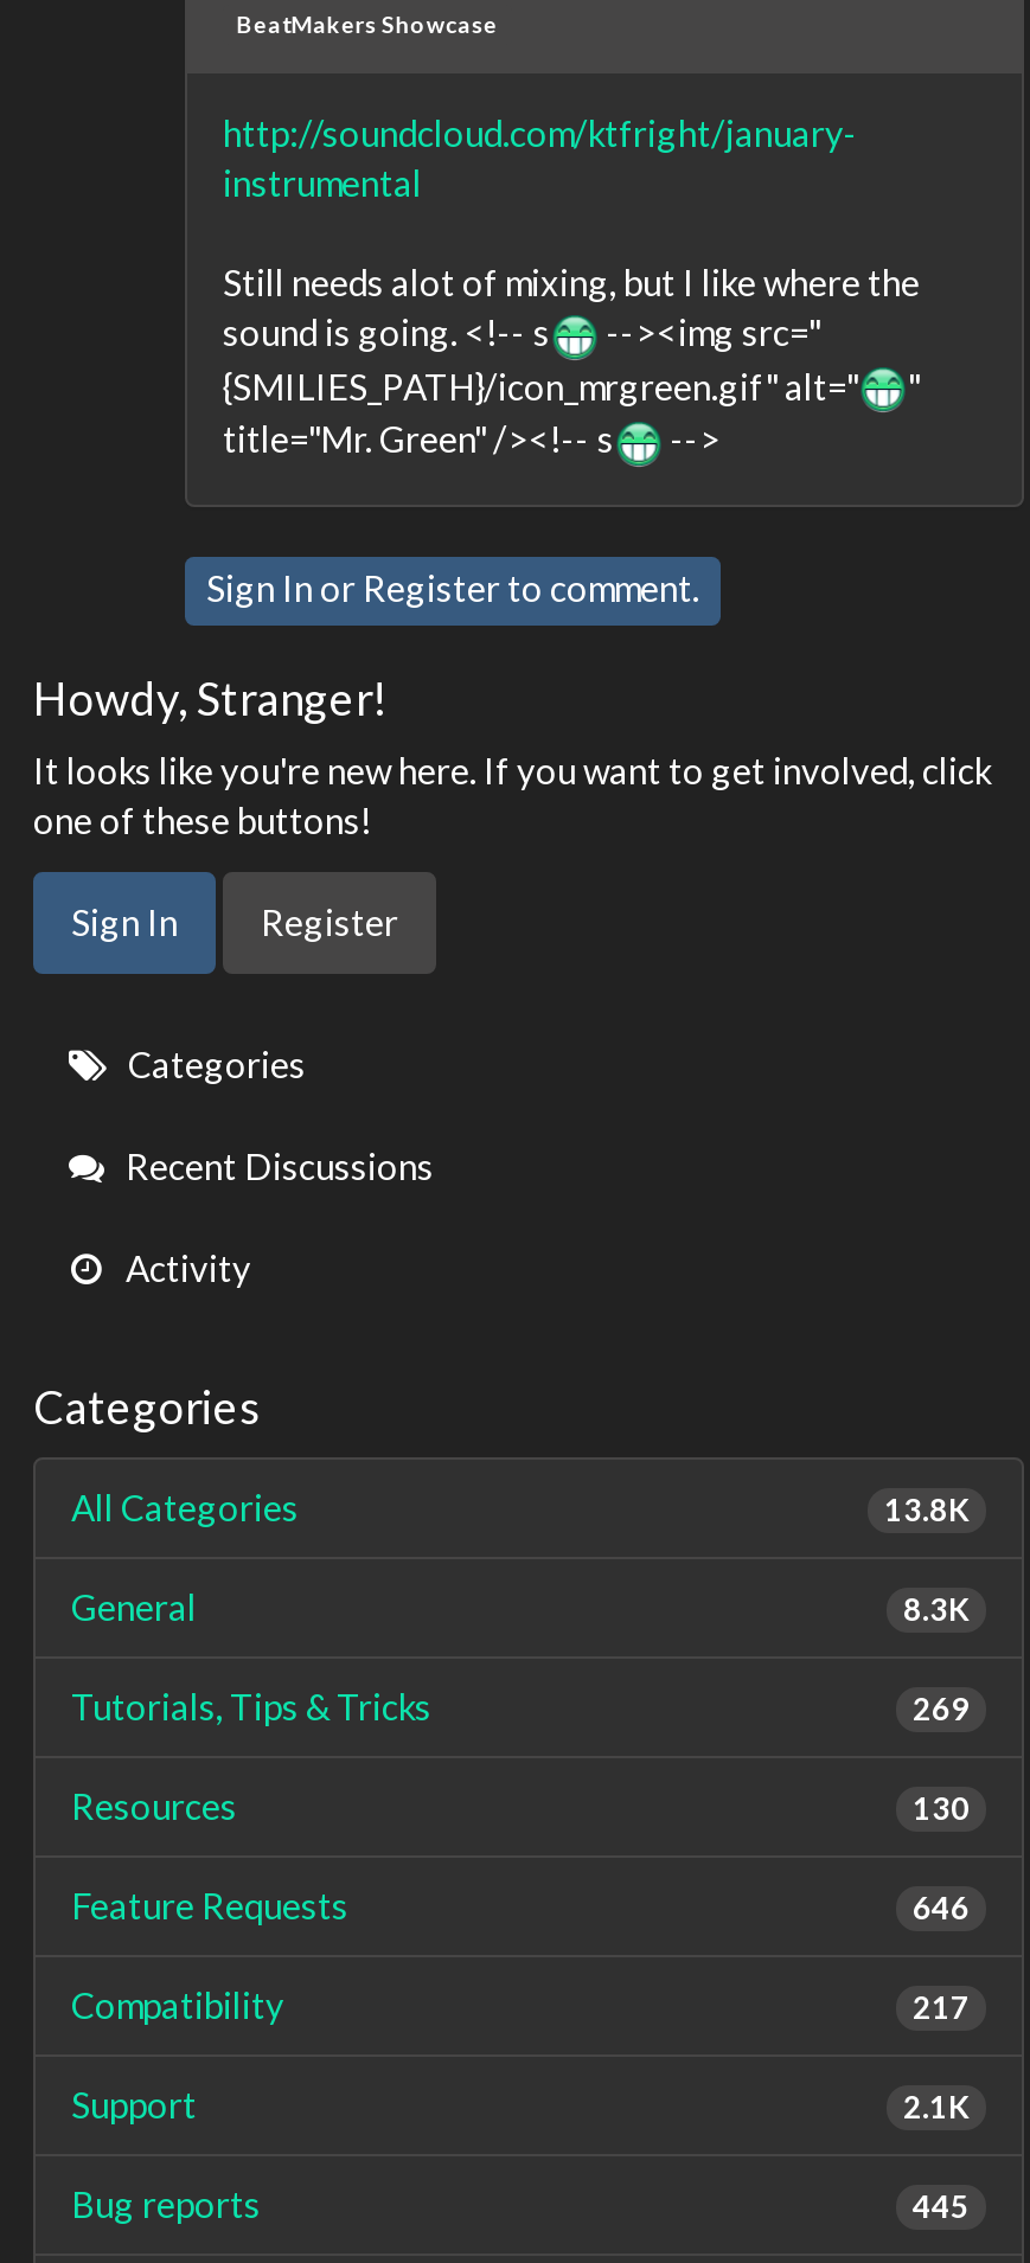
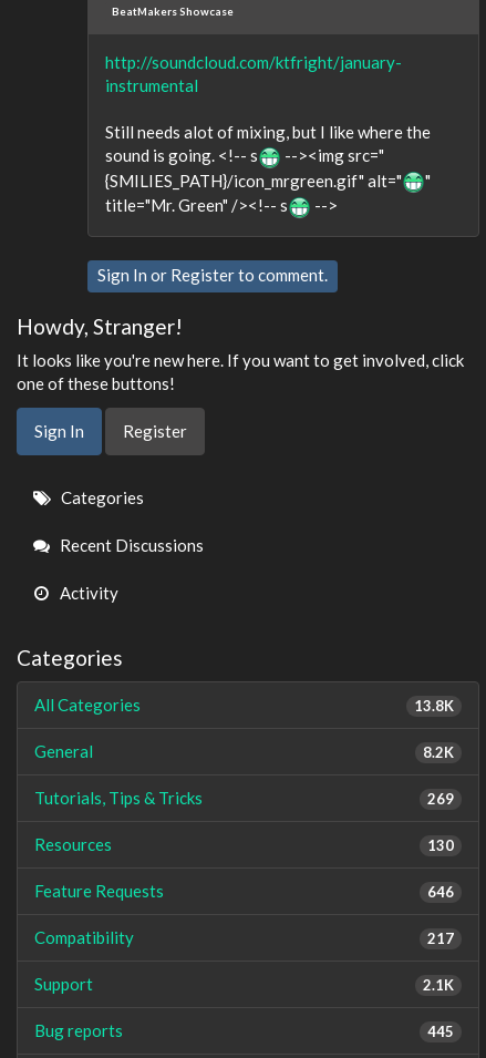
- 8.3K
+ 8.2K
